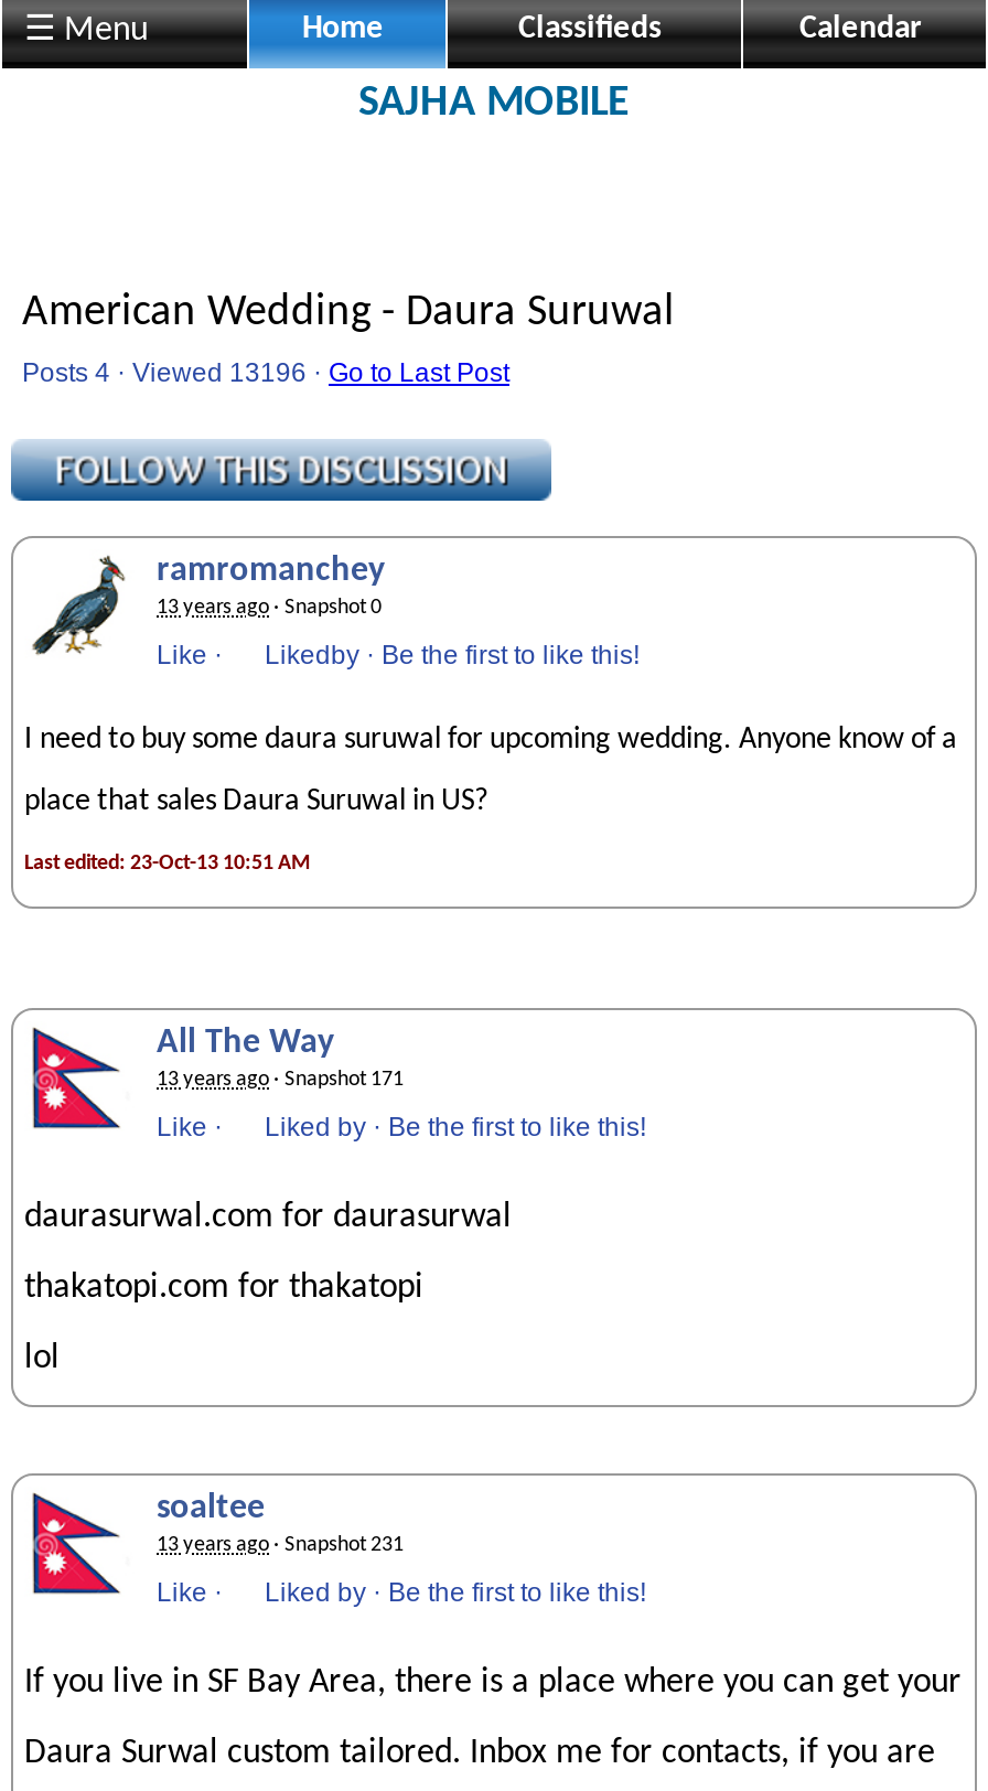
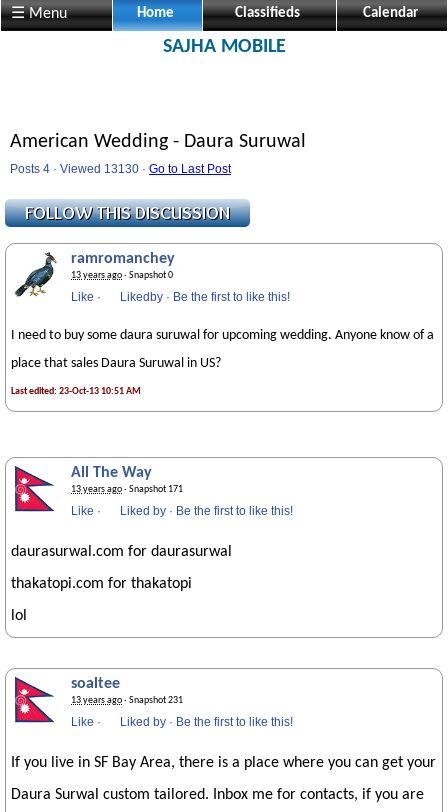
- Posts 4 · Viewed 13196 · Go to Last Post
+ Posts 4 · Viewed 13130 · Go to Last Post
